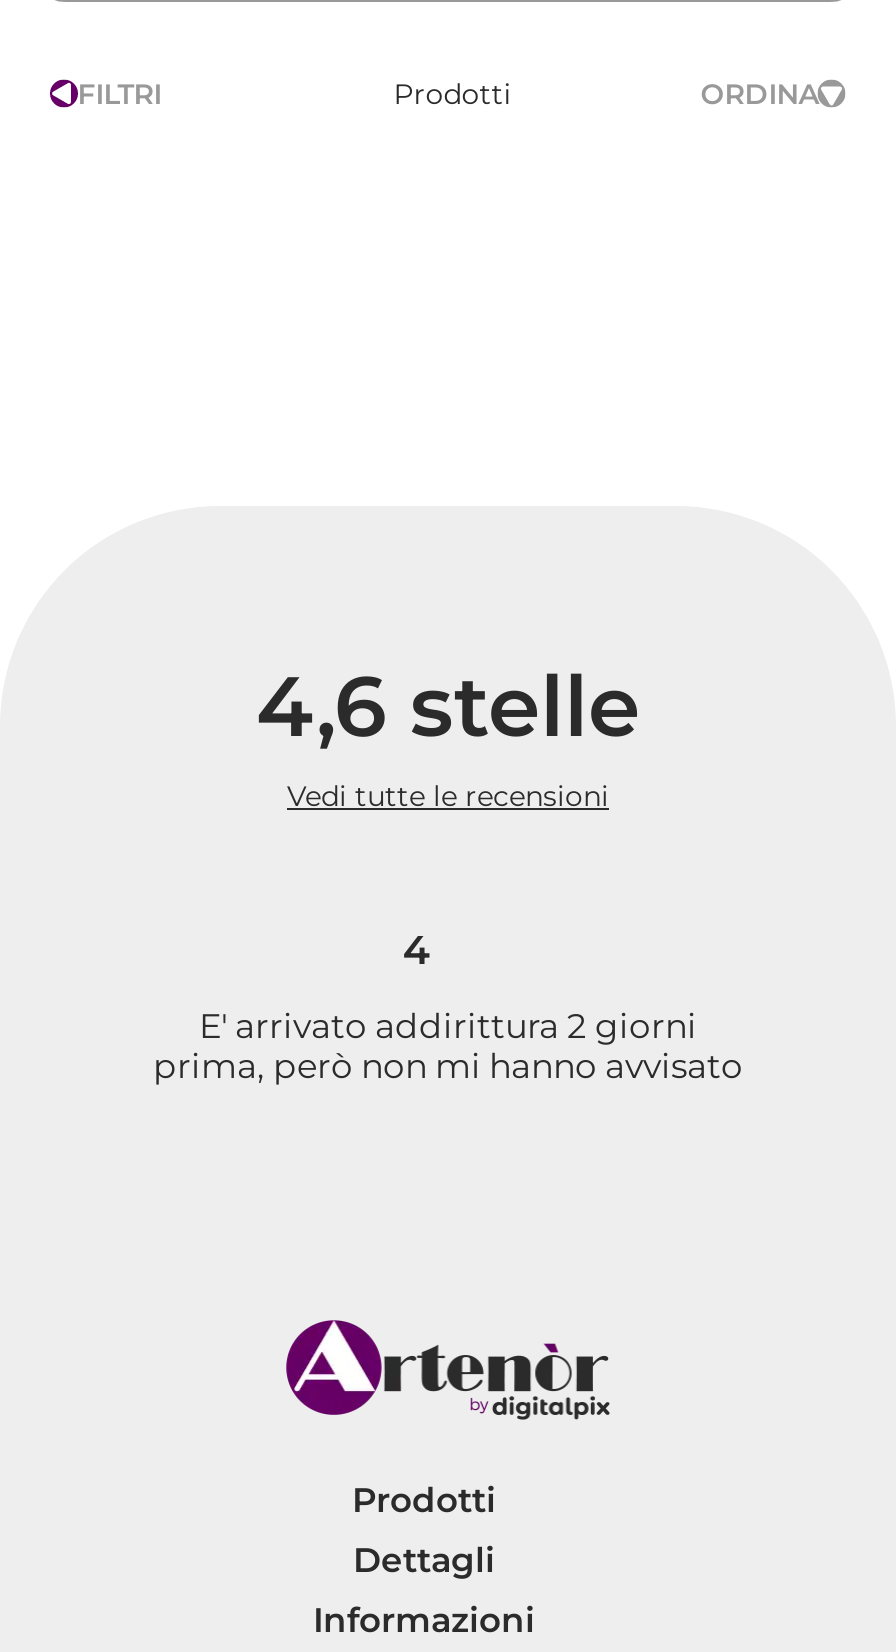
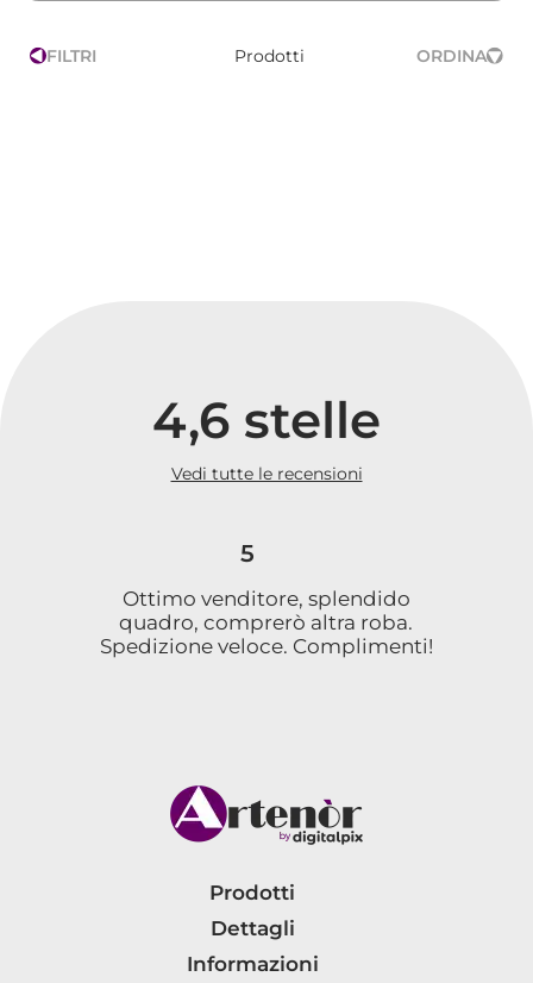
- 4
+ 5

- E' arrivato addirittura 2 giorni
- prima, però non mi hanno avvisato
+ Ottimo venditore, splendido
+ quadro, comprerò altra roba.
+ Spedizione veloce. Complimenti!
